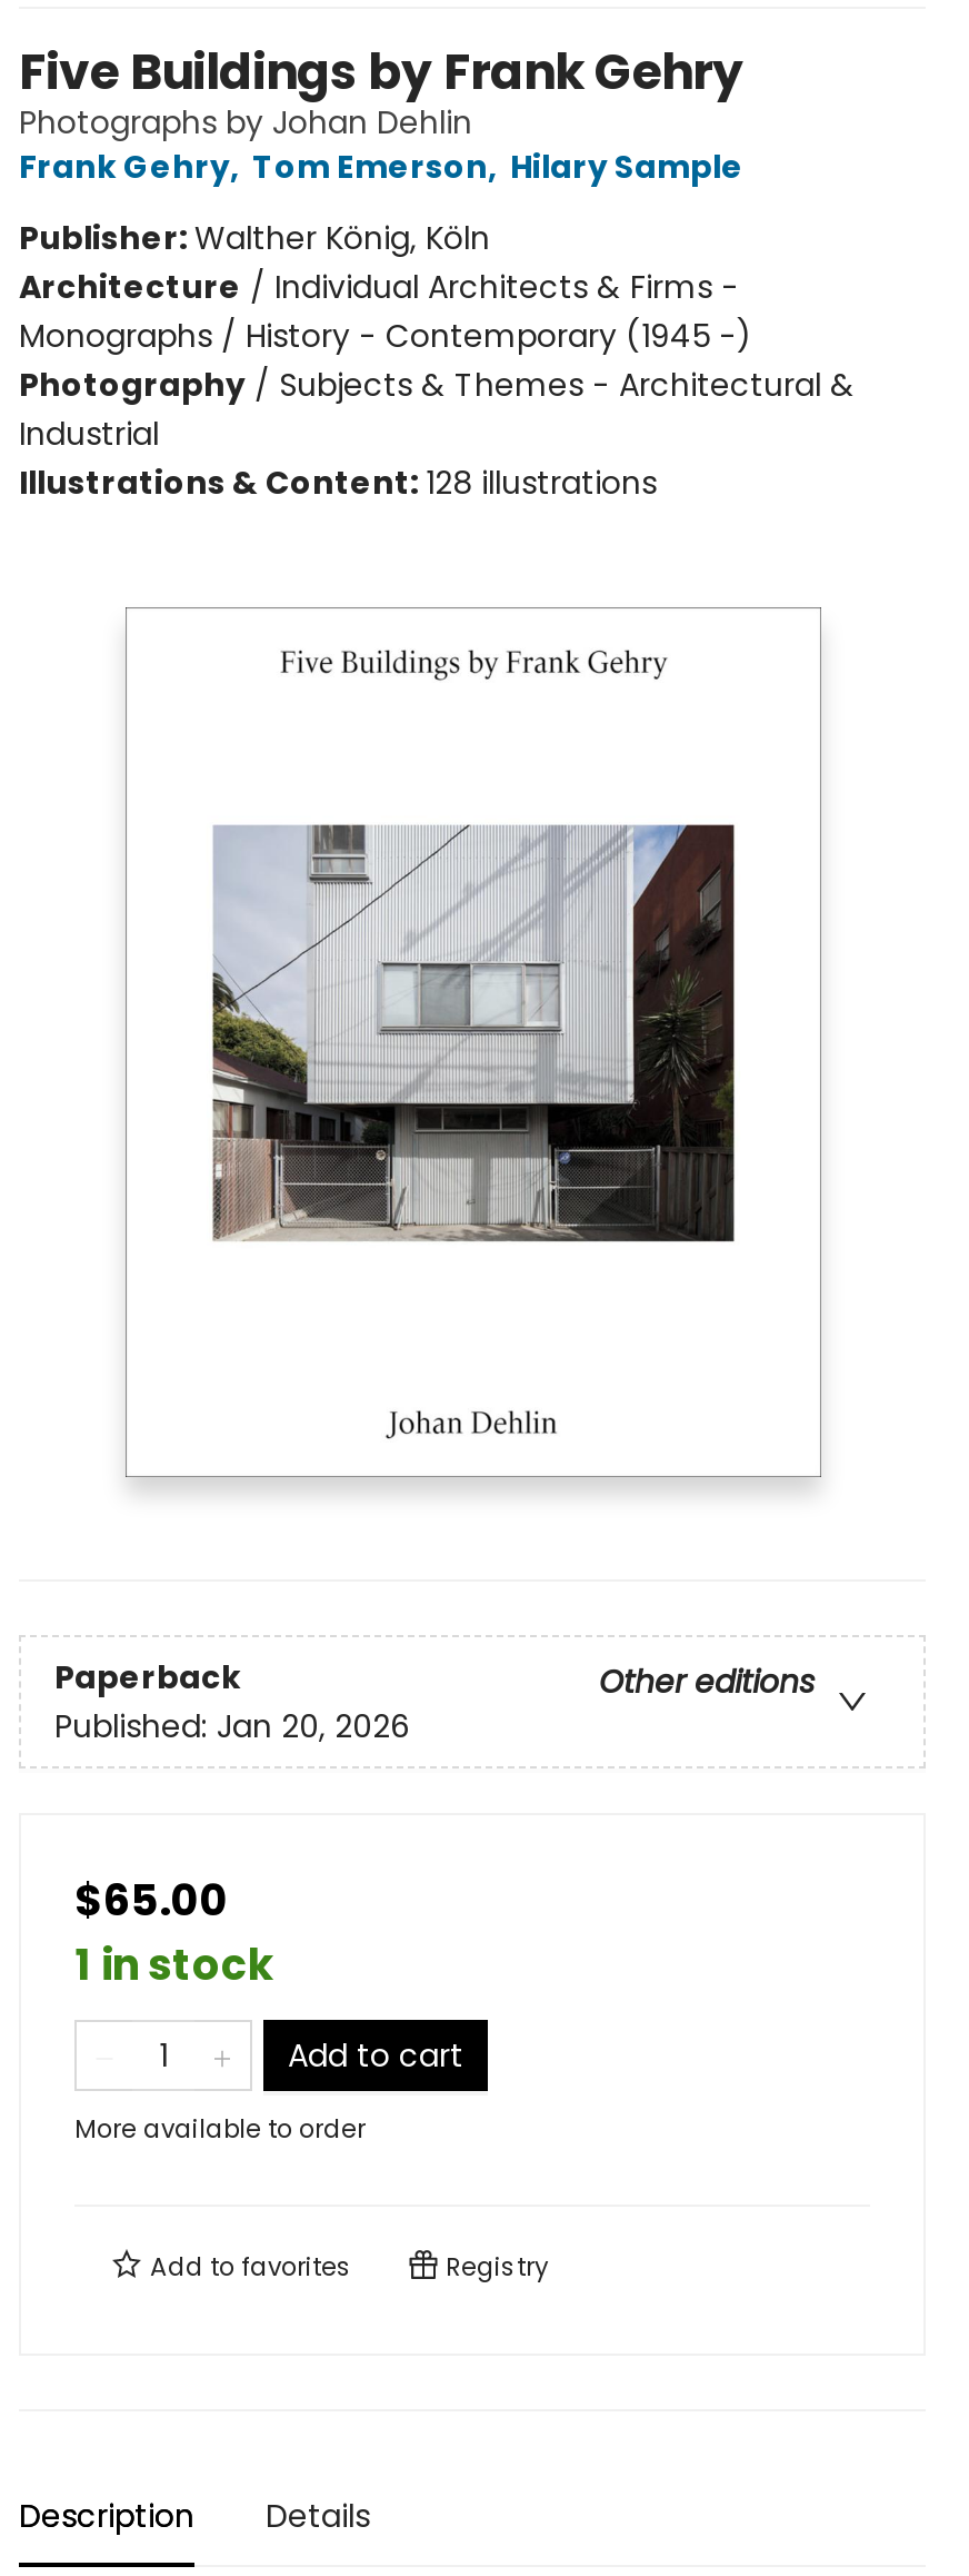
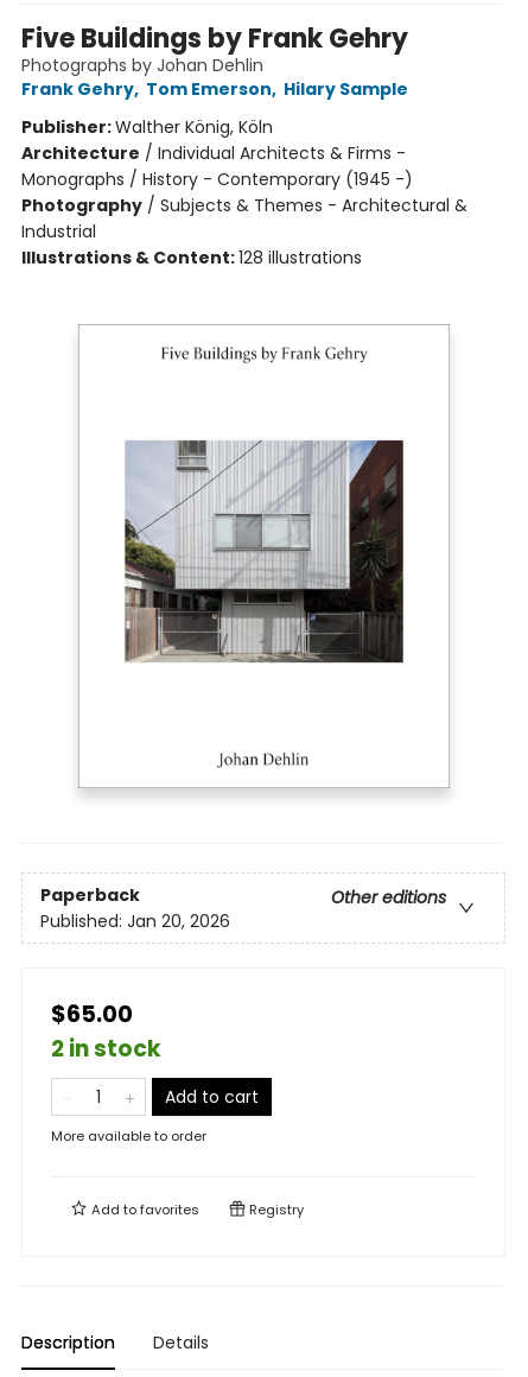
- 1 in stock
+ 2 in stock
